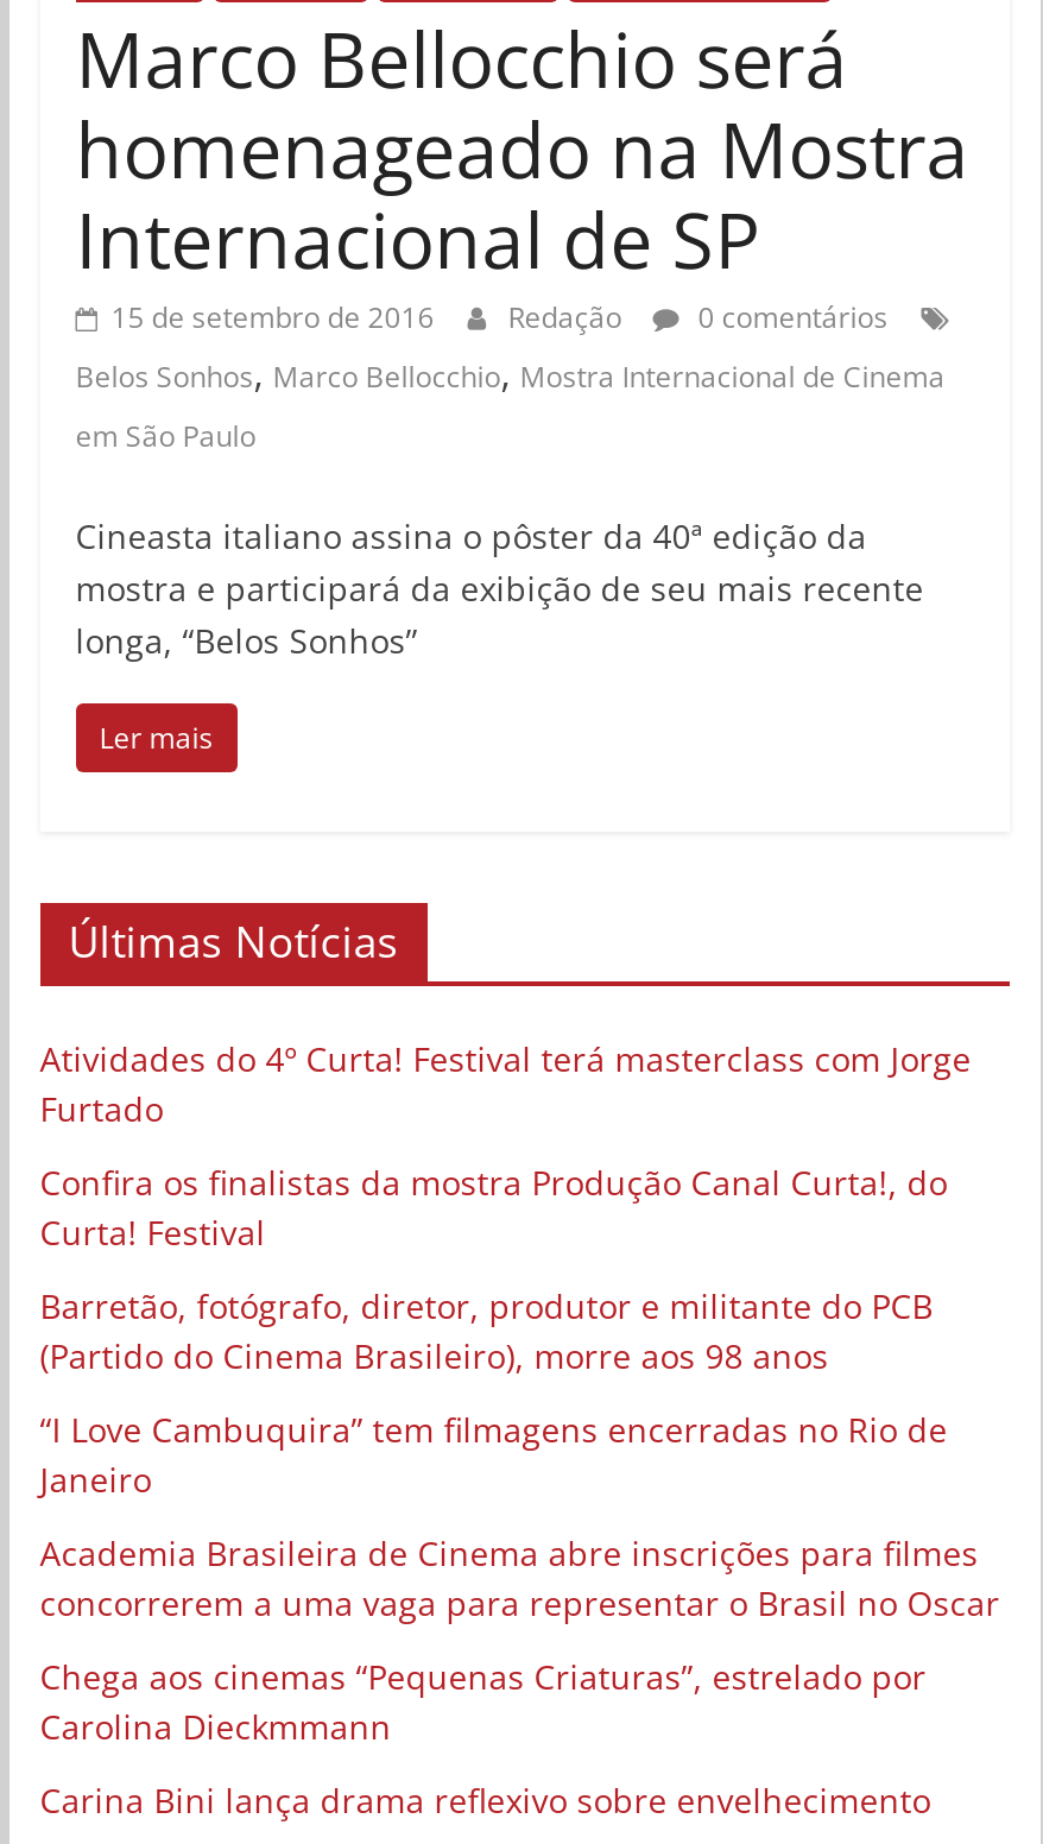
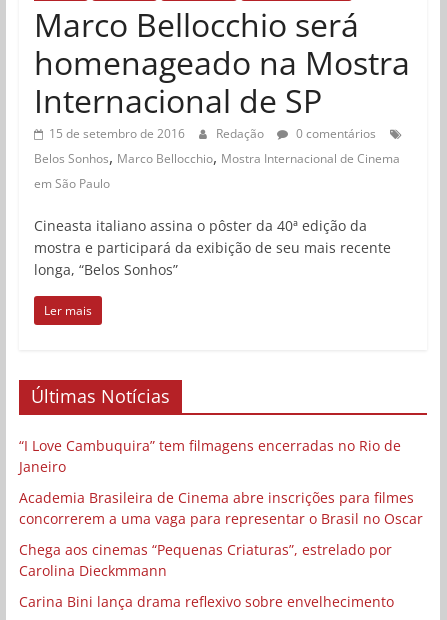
- Atividades do 4º Curta! Festival terá masterclass com Jorge
- Furtado
- Confira os finalistas da mostra Produção Canal Curta!, do
- Curta! Festival
- Barretão, fotógrafo, diretor, produtor e militante do PCB
- (Partido do Cinema Brasileiro), morre aos 98 anos
